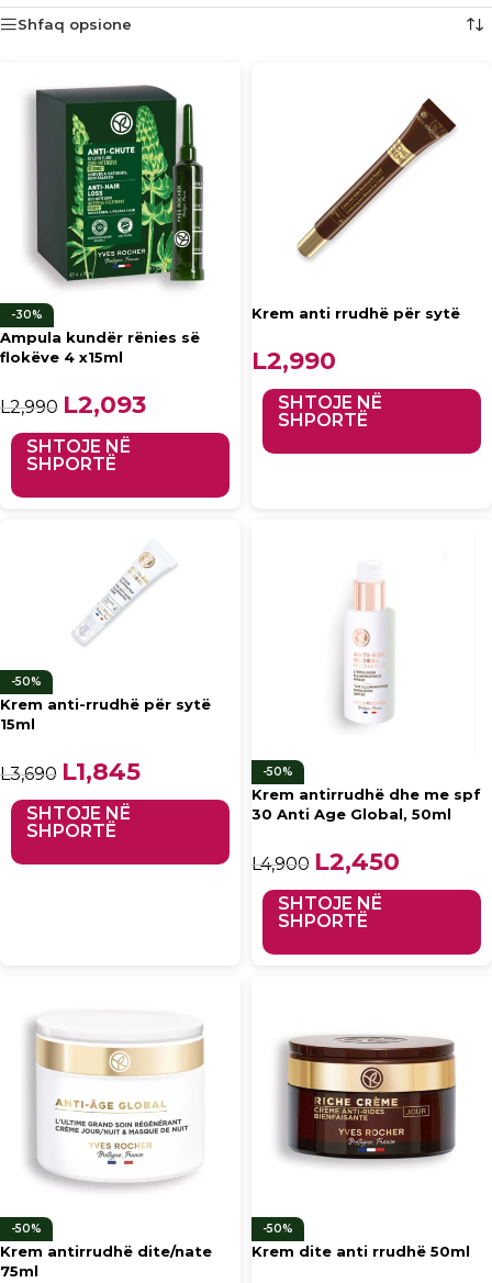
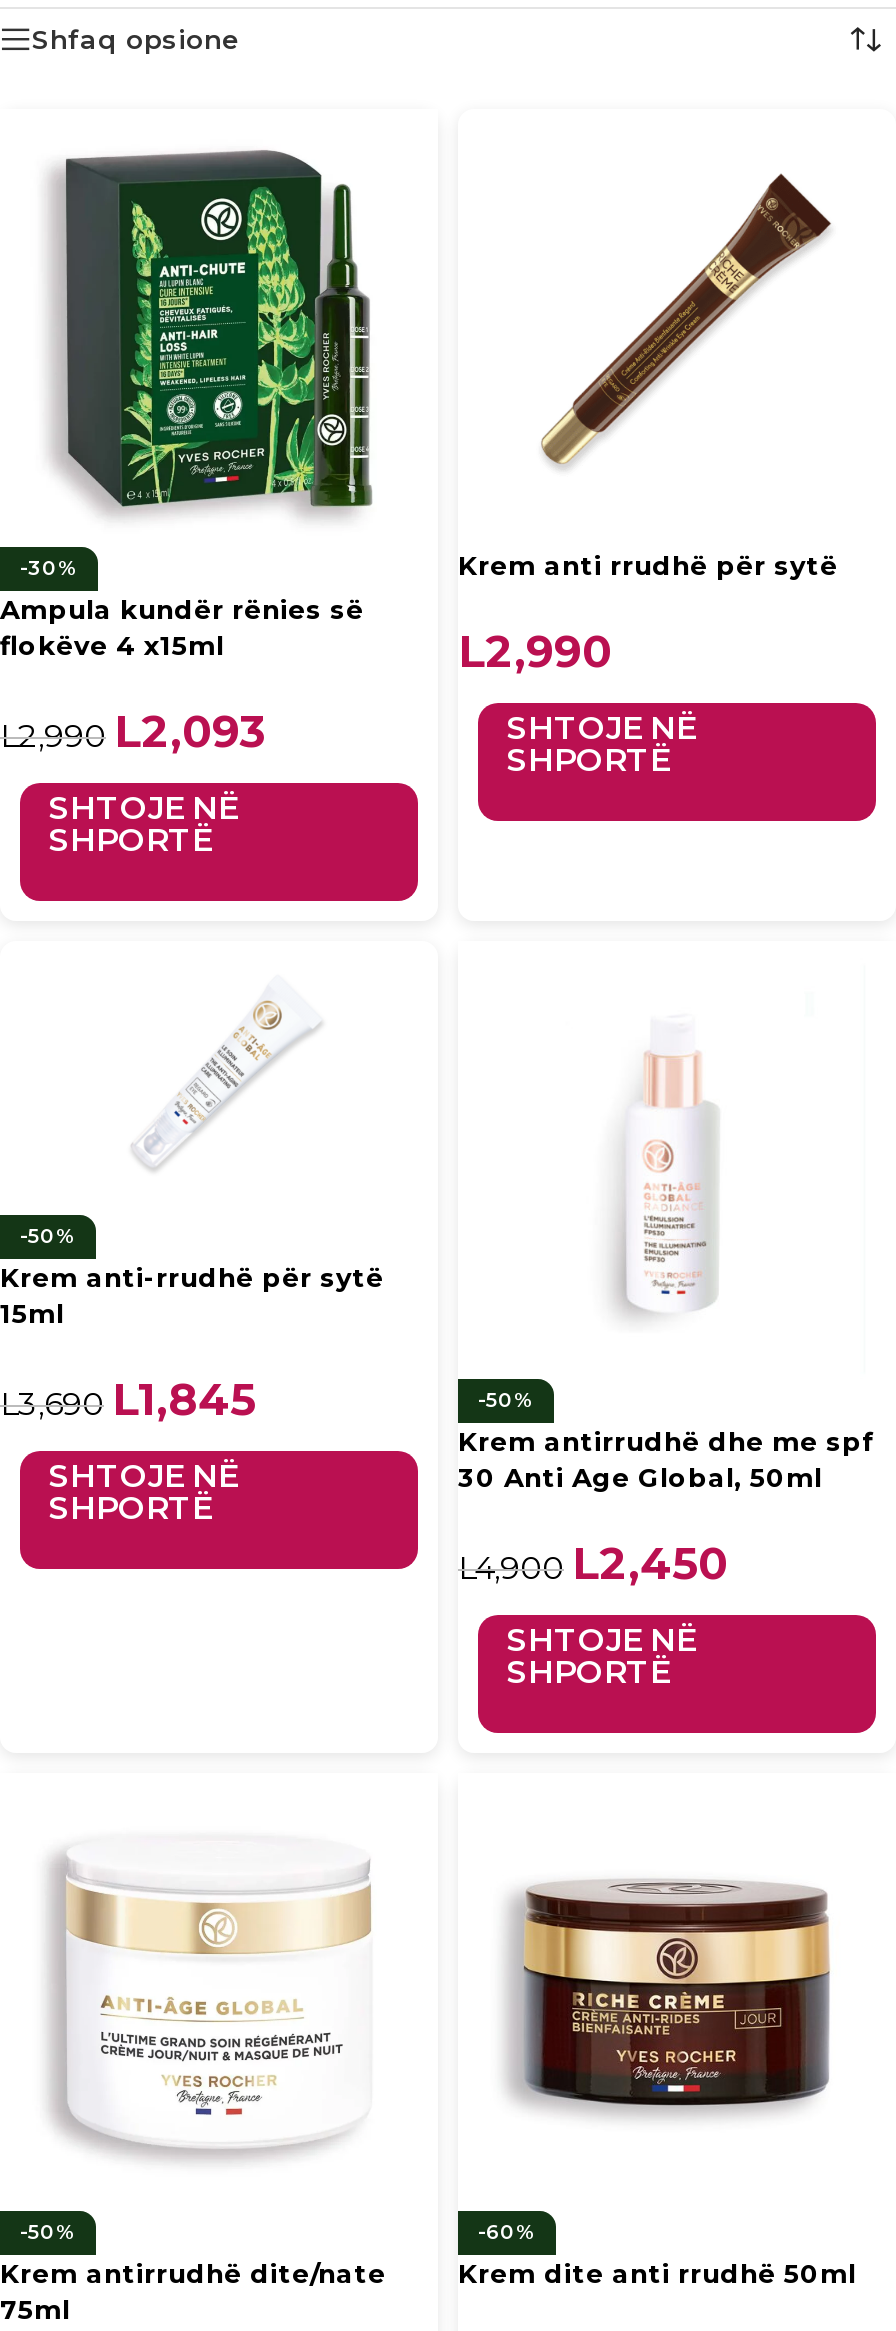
- -50%
+ -60%
